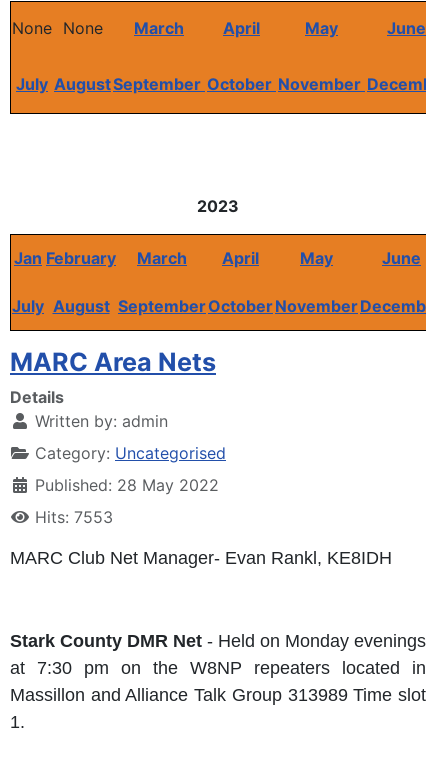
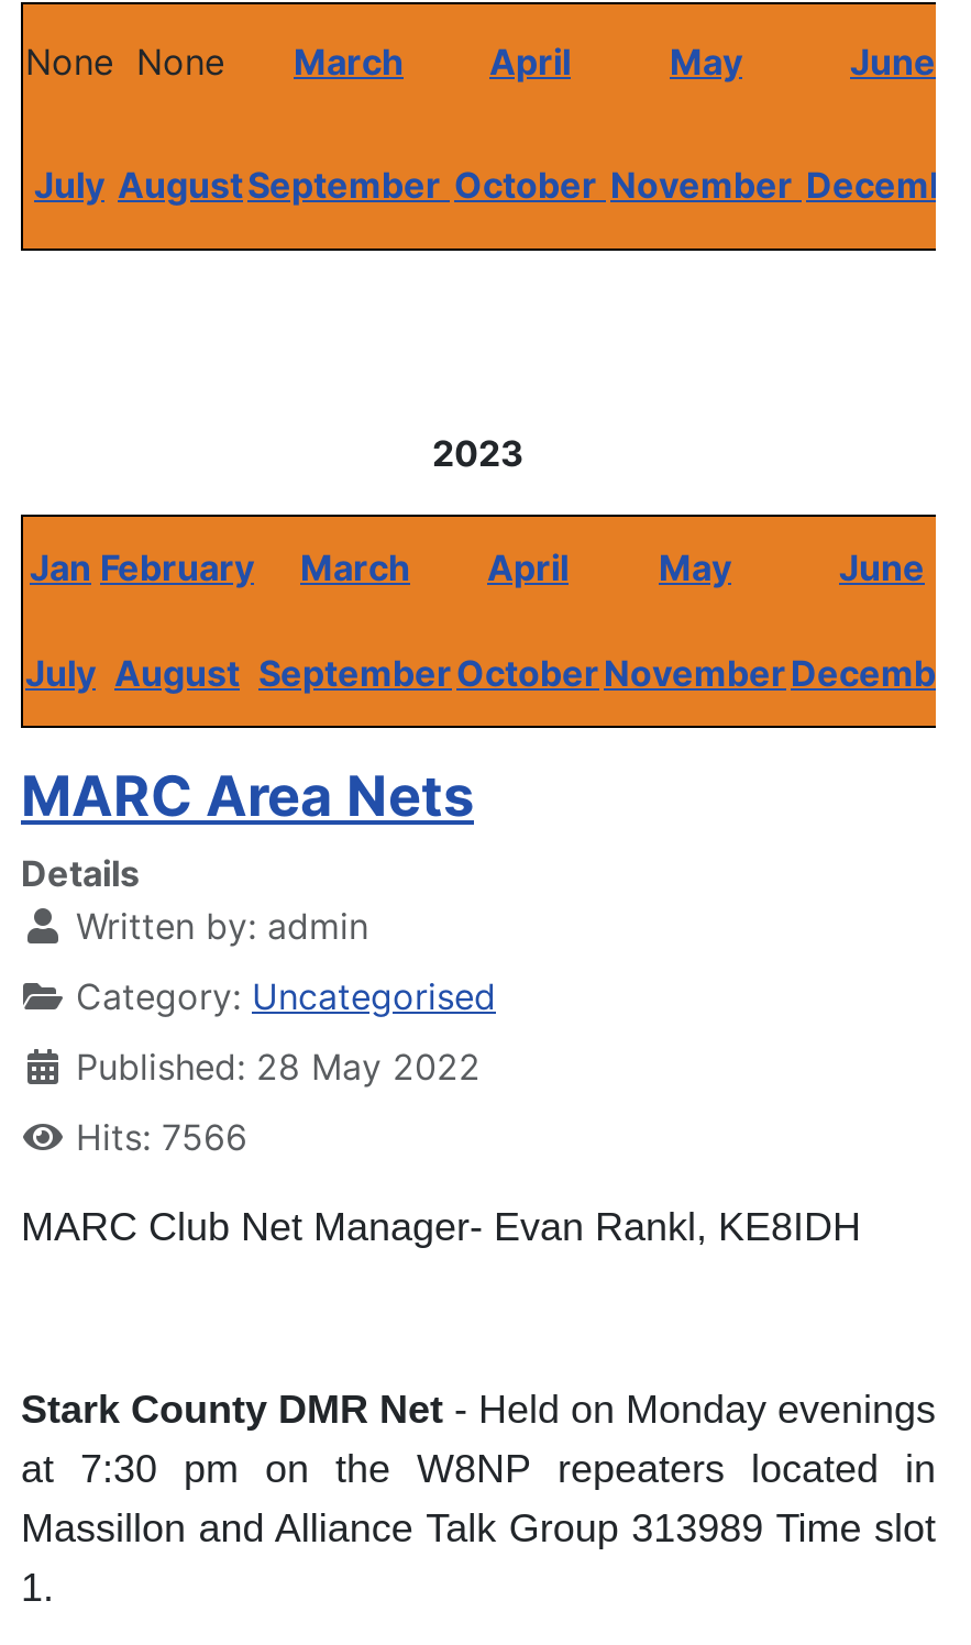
- Hits: 7553
+ Hits: 7566
